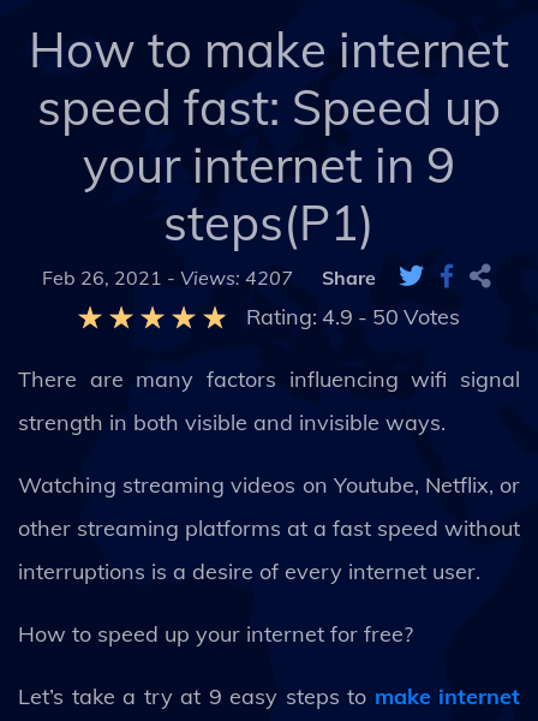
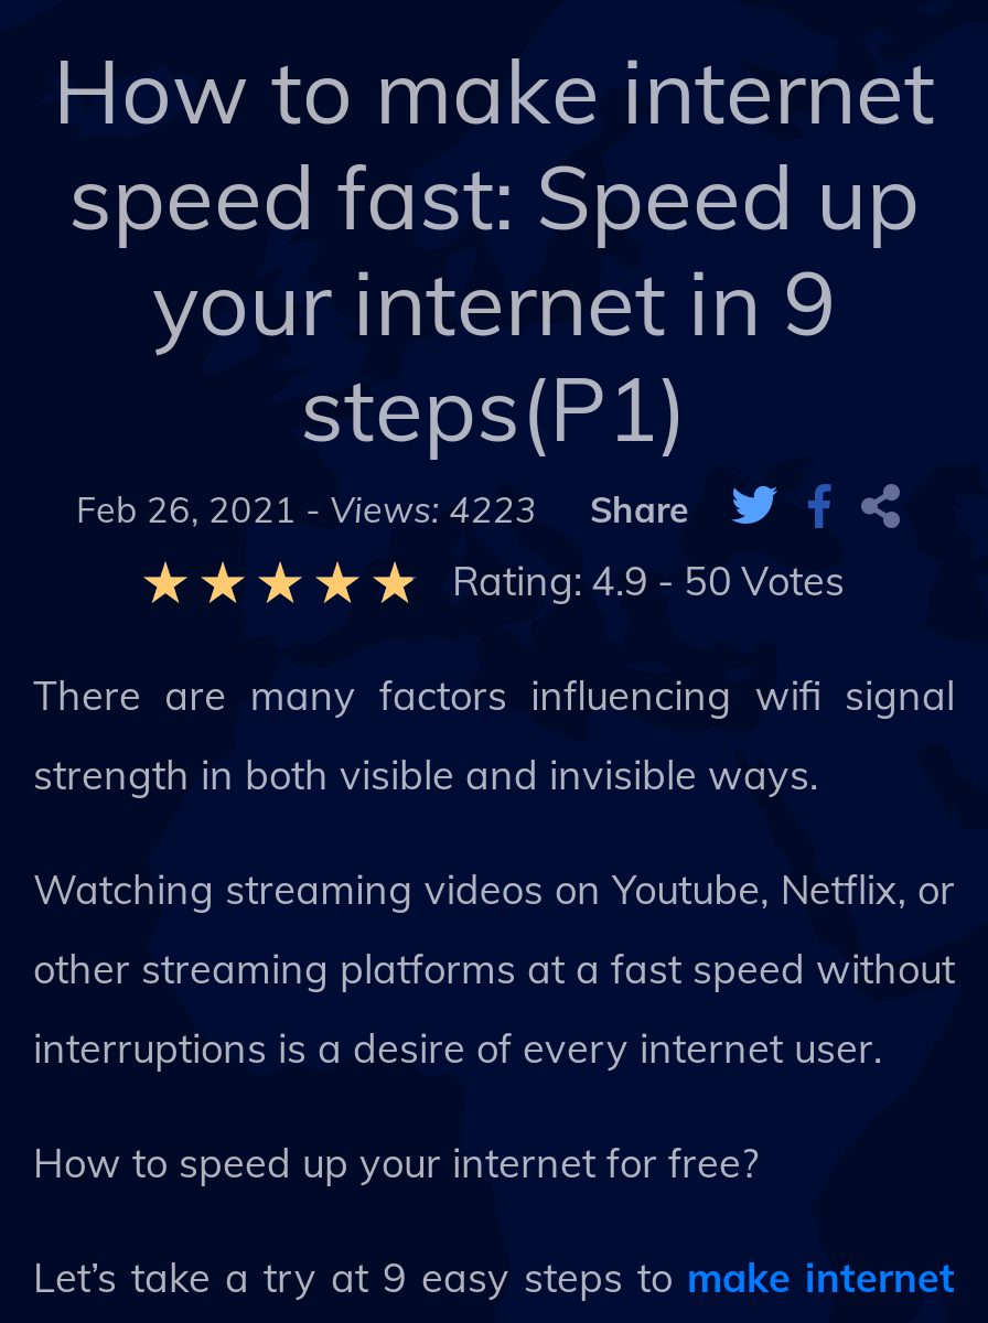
- Feb 26, 2021 - Views: 4207 Share
+ Feb 26, 2021 - Views: 4223 Share
